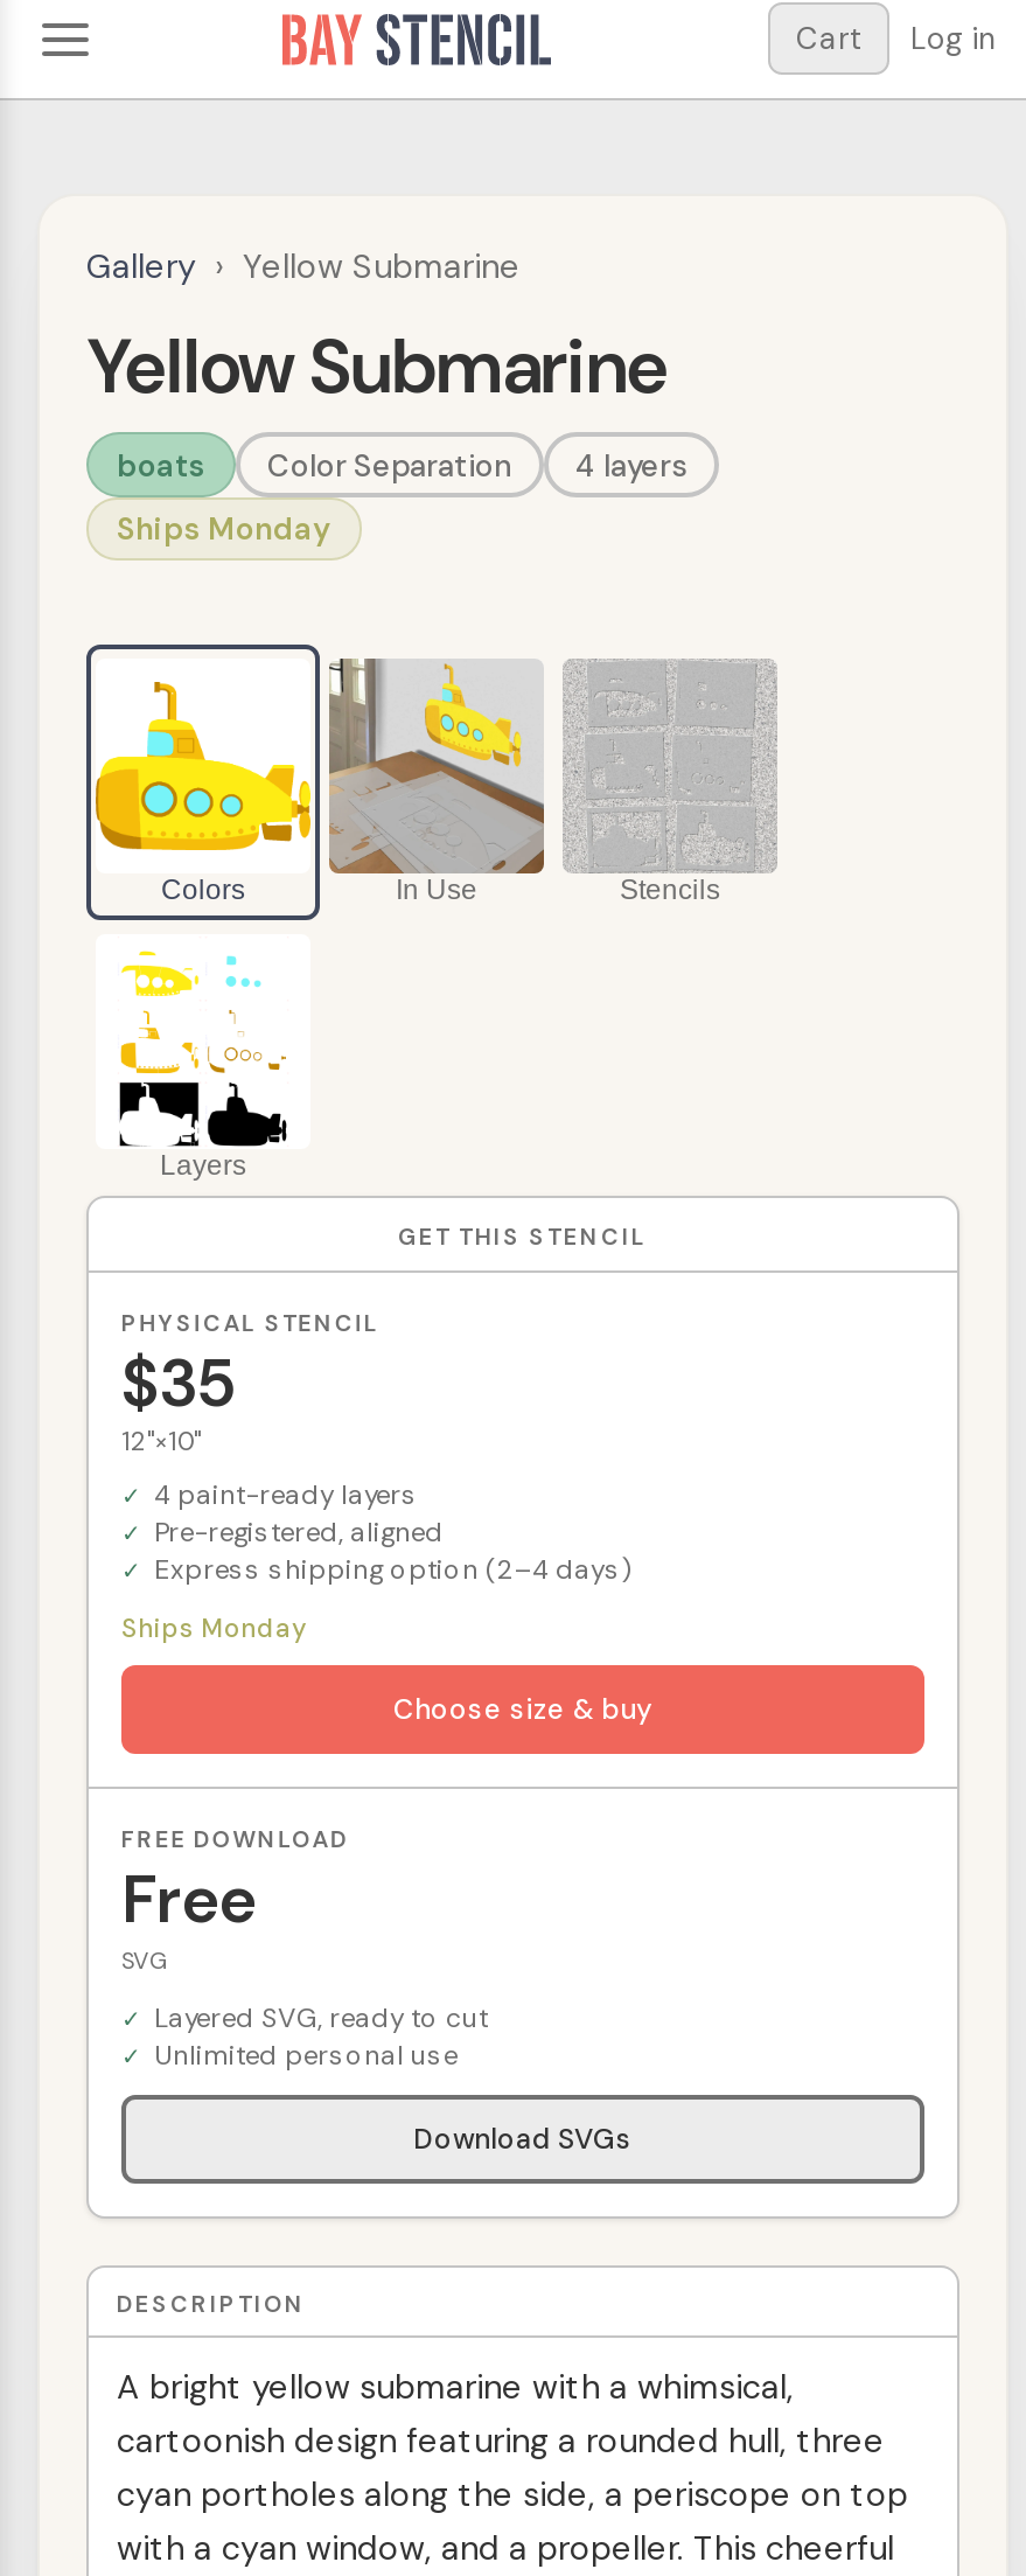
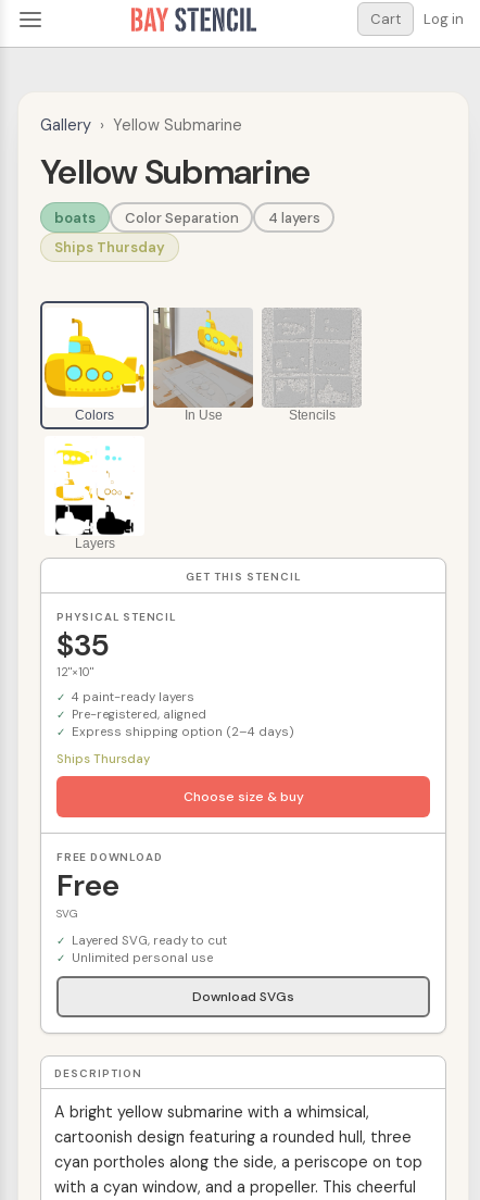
- Ships Monday
+ Ships Thursday

- Ships Monday
+ Ships Thursday
